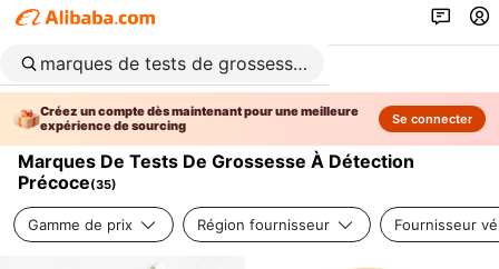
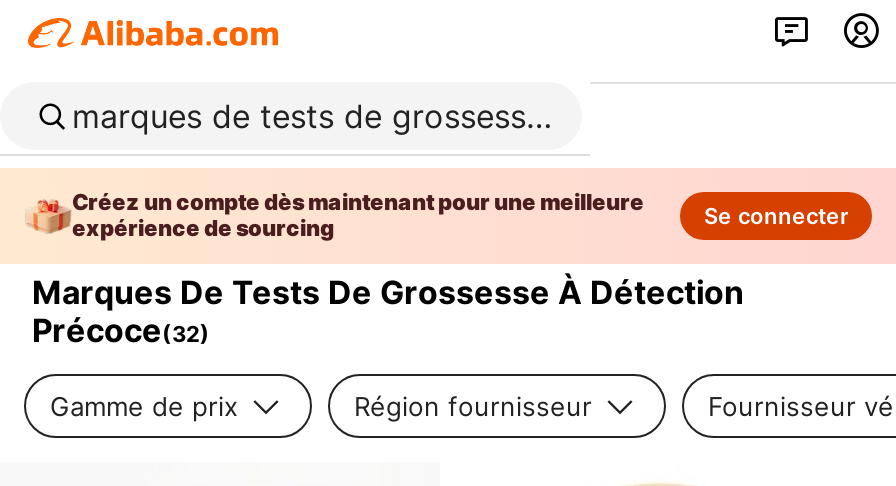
- Précoce(35)
+ Précoce(32)
